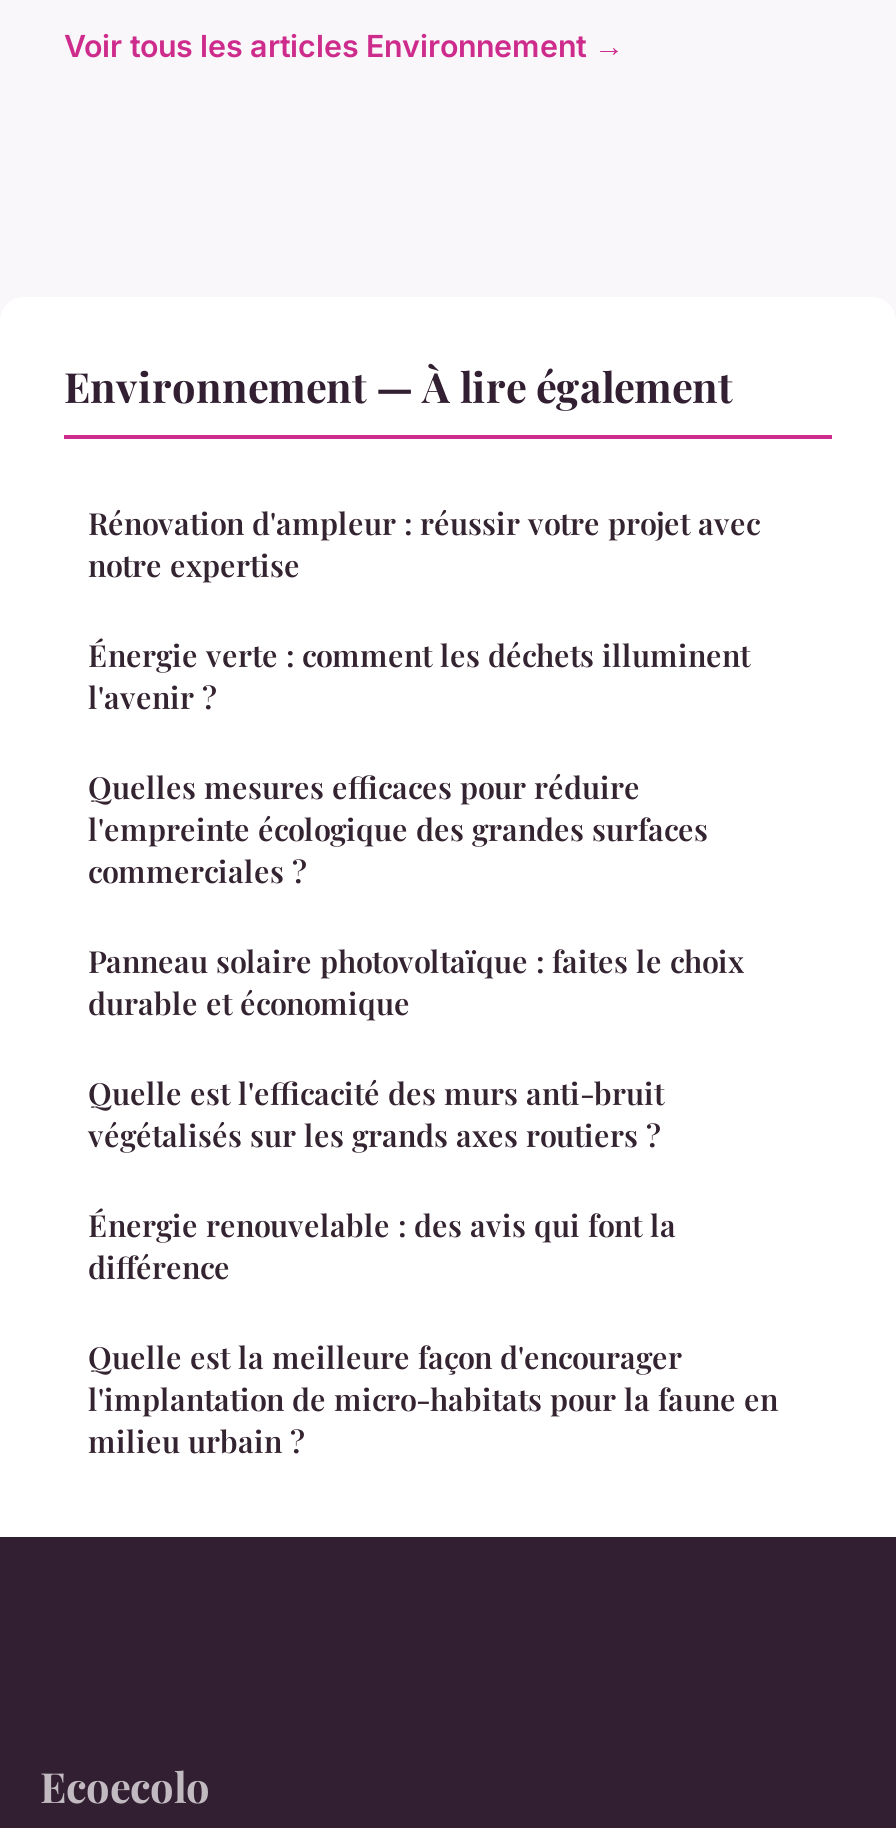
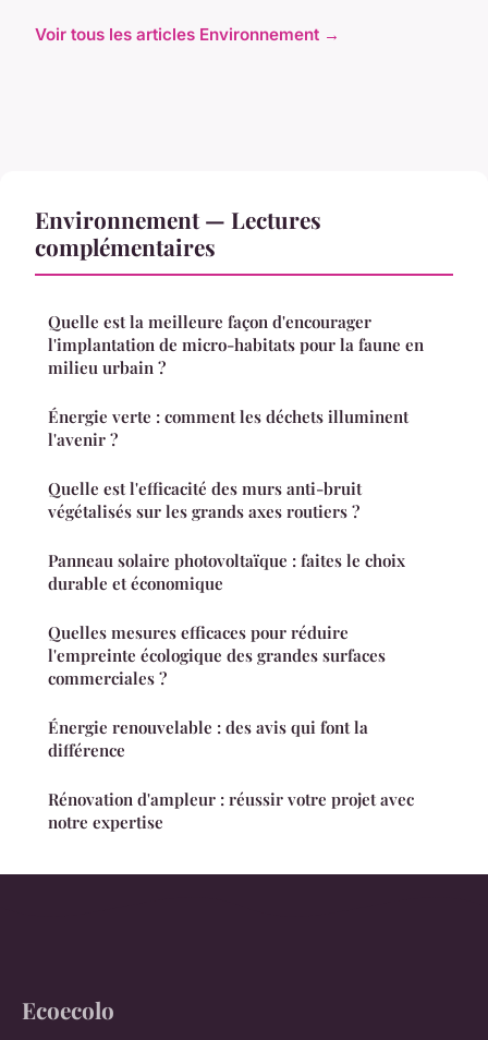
- Environnement — À lire également
+ Environnement — Lectures
+ complémentaires

moved down: Énergie verte : comment les déchets illuminent | l'avenir ? | Quelle est l'efficacité des murs anti-bruit | ... | Rénovation d'ampleur : réussir votre projet avec | notre expertise

moved up: Quelle est la meilleure façon d'encourager | l'implantation de micro-habitats pour la faune en | milieu urbain ?
